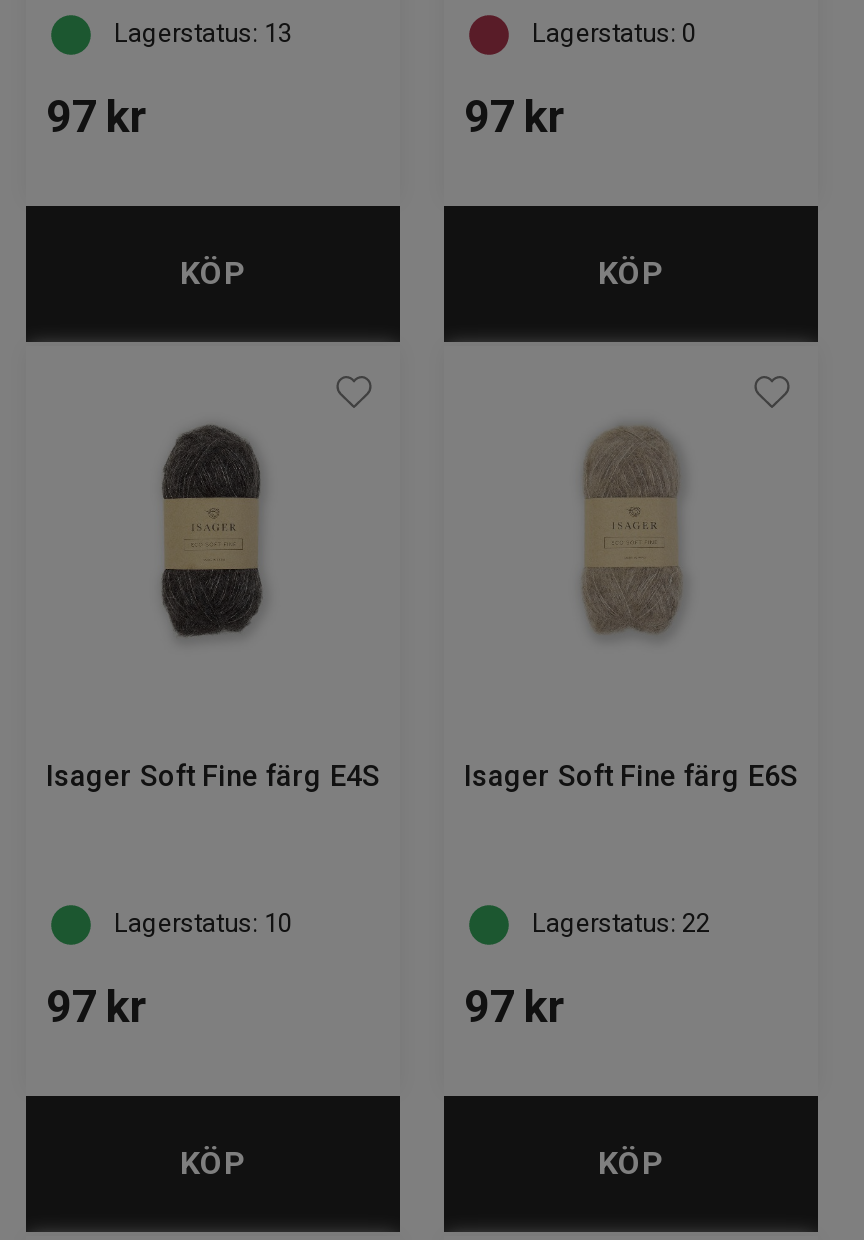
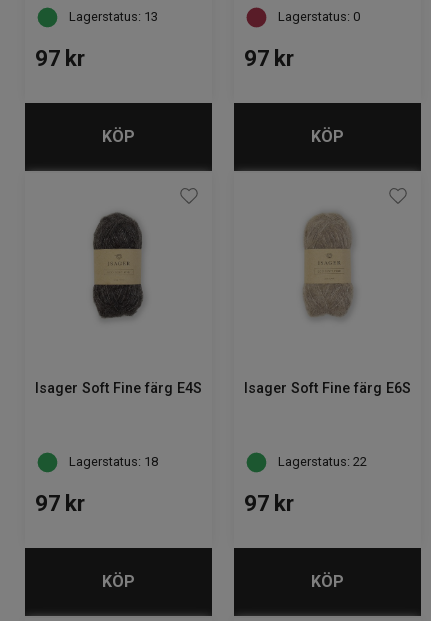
- Lagerstatus: 10
+ Lagerstatus: 18
